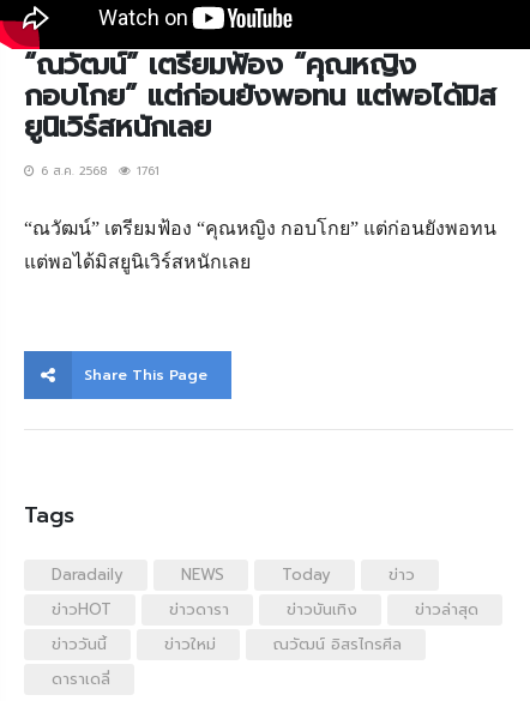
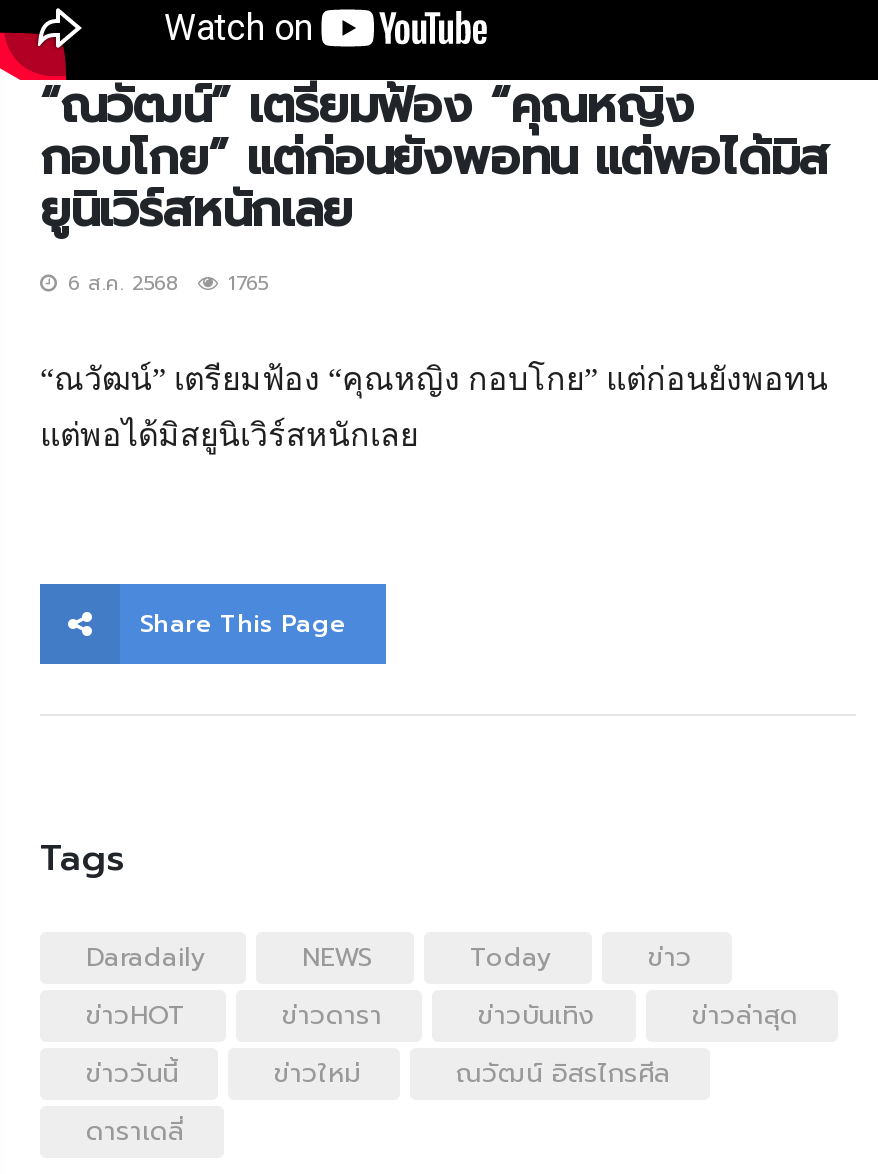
- 6 ส.ค. 2568 1761
+ 6 ส.ค. 2568 1765
